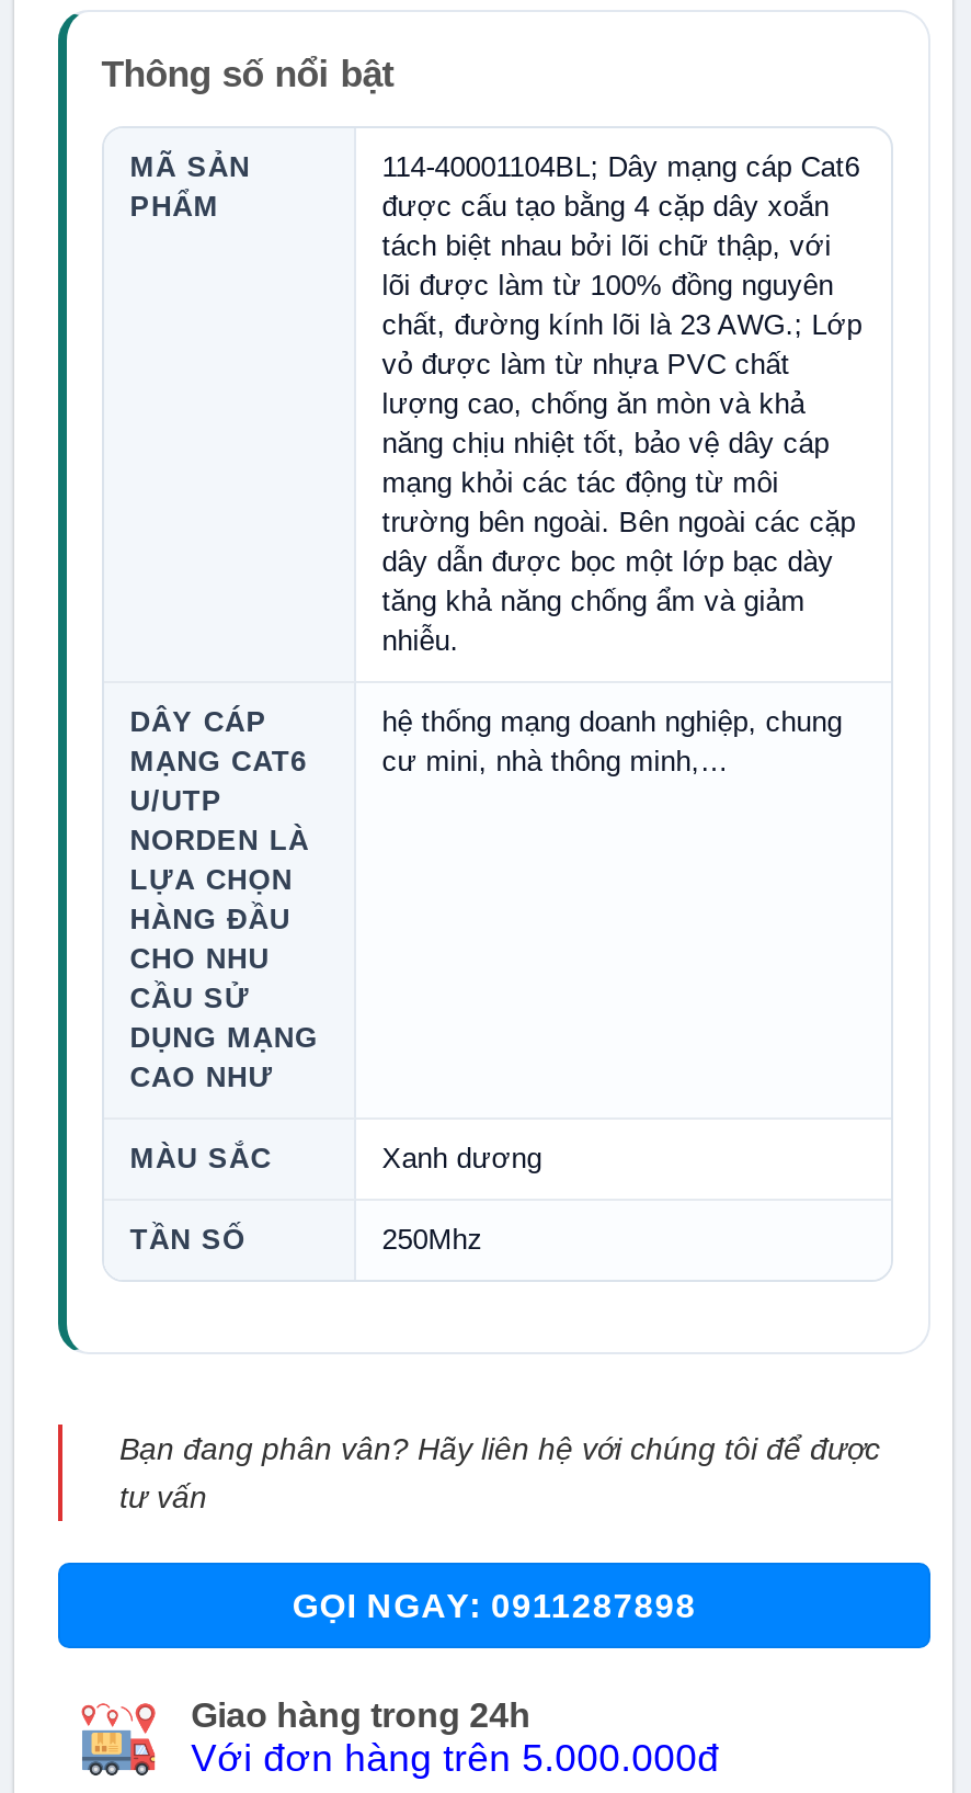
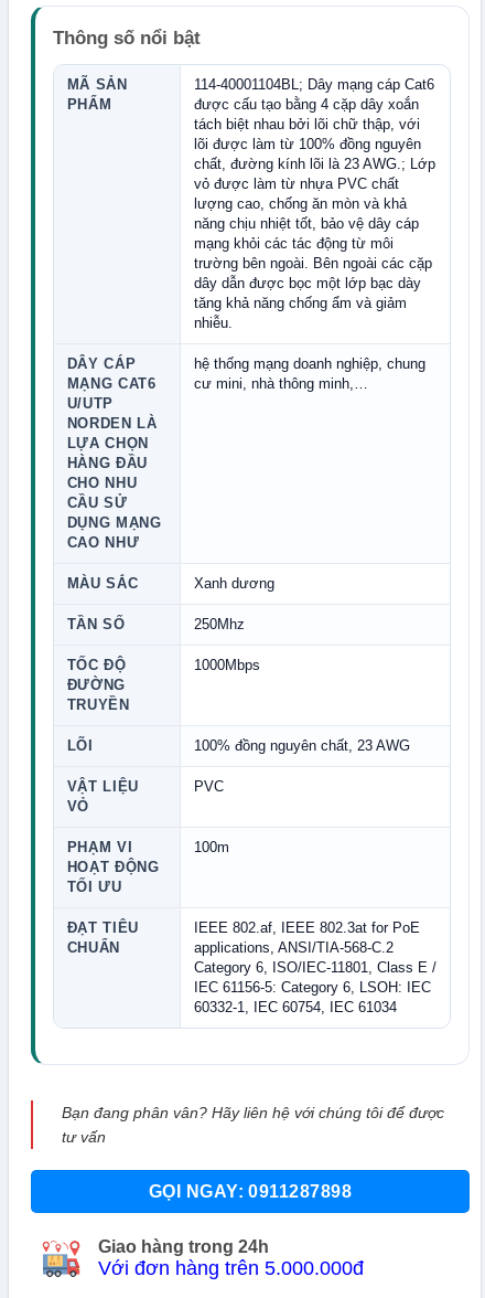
+ TỐC ĐỘ
+ ĐƯỜNG
+ TRUYỀN

+ LÕI
+ 100% đồng nguyên chất, 23 AWG
+ VẬT LIỆU
+ VỎ

+ PHẠM VI
+ HOẠT ĐỘNG
+ TỐI ƯU

+ ĐẠT TIÊU
+ CHUẨN

+ 1000Mbps

+ PVC

+ 100m

+ IEEE 802.af, IEEE 802.3at for PoE
+ applications, ANSI/TIA-568-C.2
+ Category 6, ISO/IEC-11801, Class E /
+ IEC 61156-5: Category 6, LSOH: IEC
+ 60332-1, IEC 60754, IEC 61034
